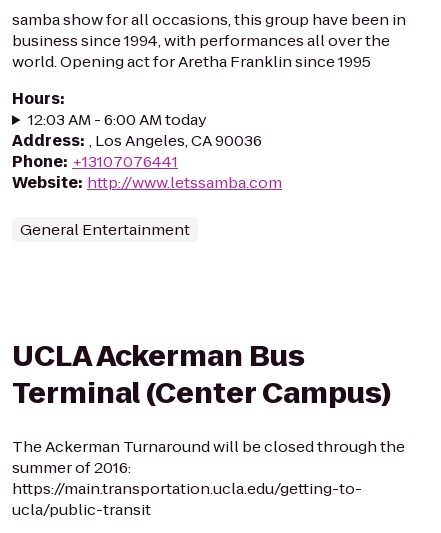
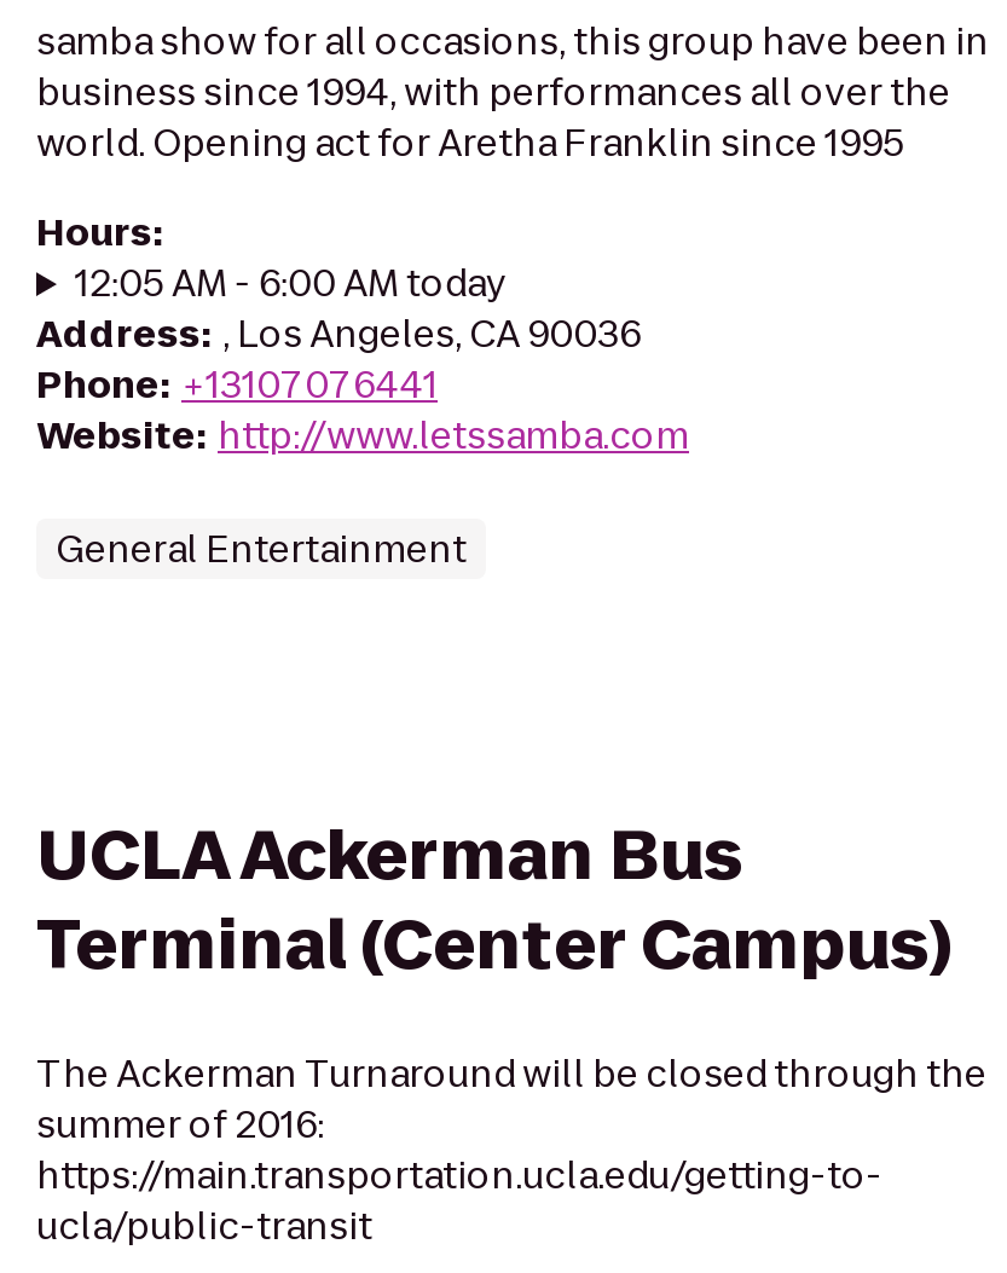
- 12:03 AM - 6:00 AM today
+ 12:05 AM - 6:00 AM today
